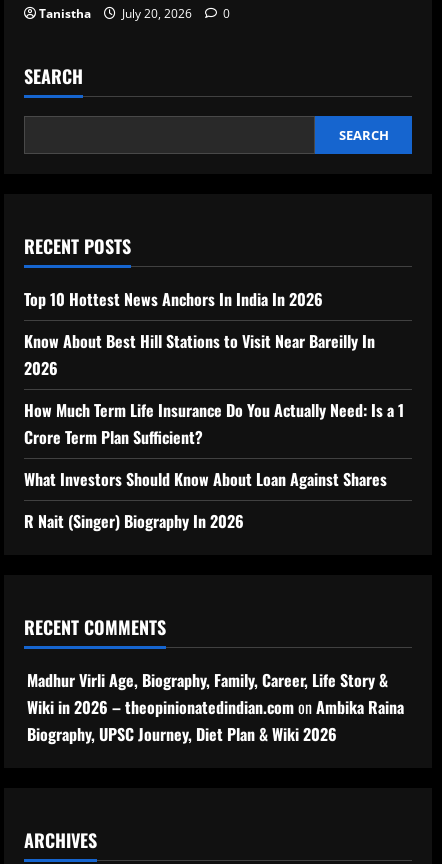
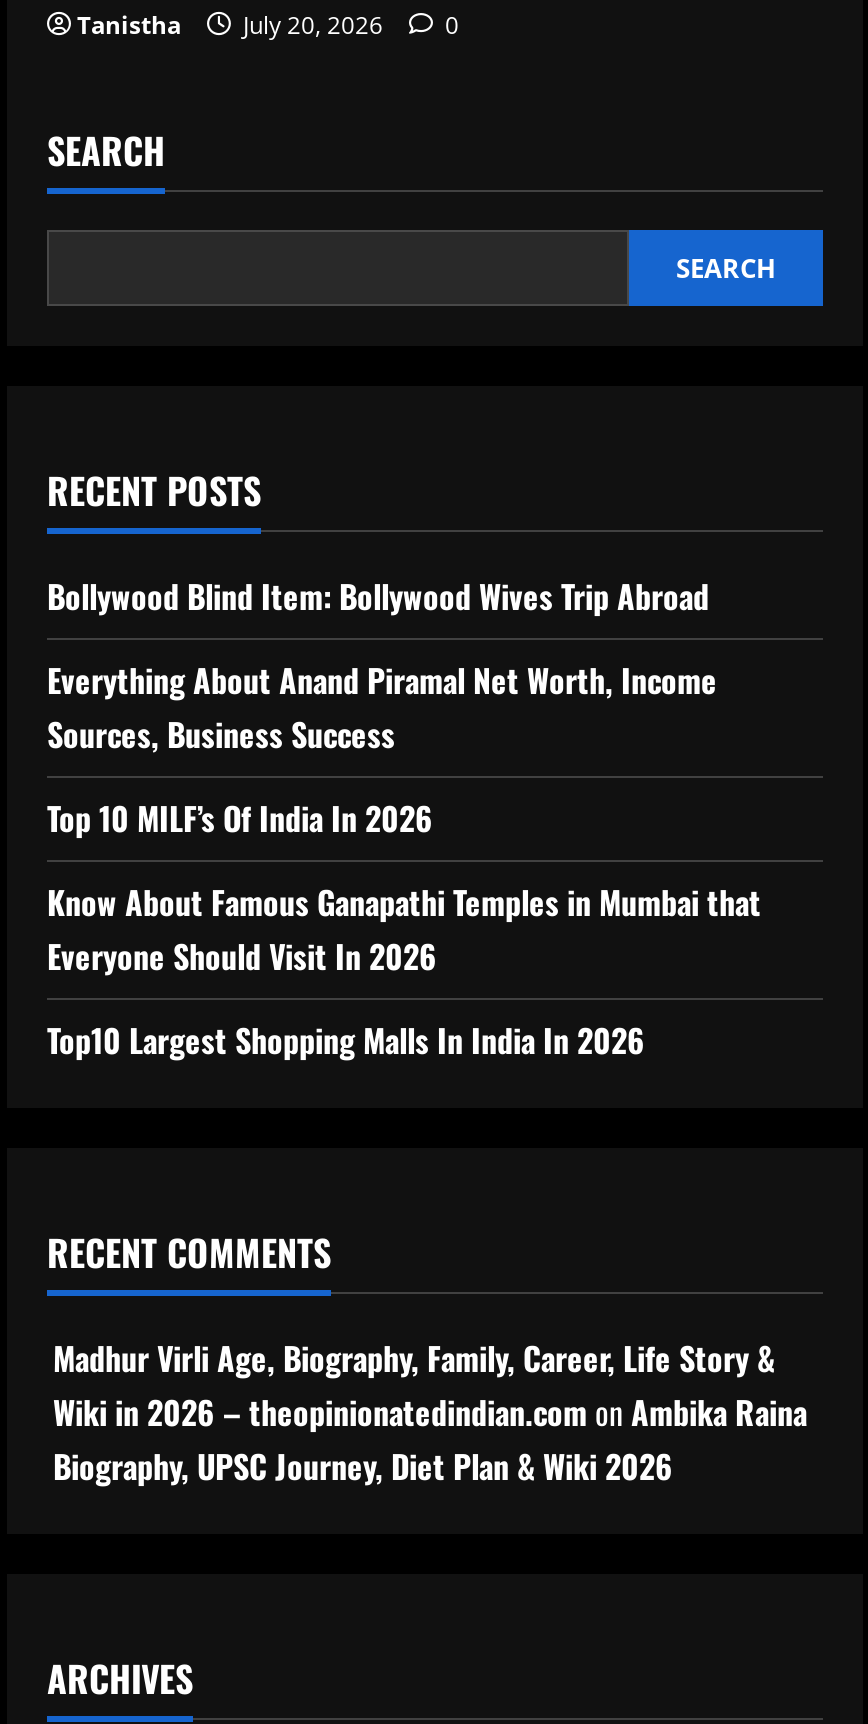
- Top 10 Hottest News Anchors In India In 2026
+ Bollywood Blind Item: Bollywood Wives Trip Abroad

- Know About Best Hill Stations to Visit Near Bareilly In
- 2026
+ Everything About Anand Piramal Net Worth, Income
+ Sources, Business Success

- How Much Term Life Insurance Do You Actually Need: Is a 1
- Crore Term Plan Sufficient?
+ Top 10 MILF’s Of India In 2026

- What Investors Should Know About Loan Against Shares
+ Know About Famous Ganapathi Temples in Mumbai that
+ Everyone Should Visit In 2026

- R Nait (Singer) Biography In 2026
+ Top10 Largest Shopping Malls In India In 2026
